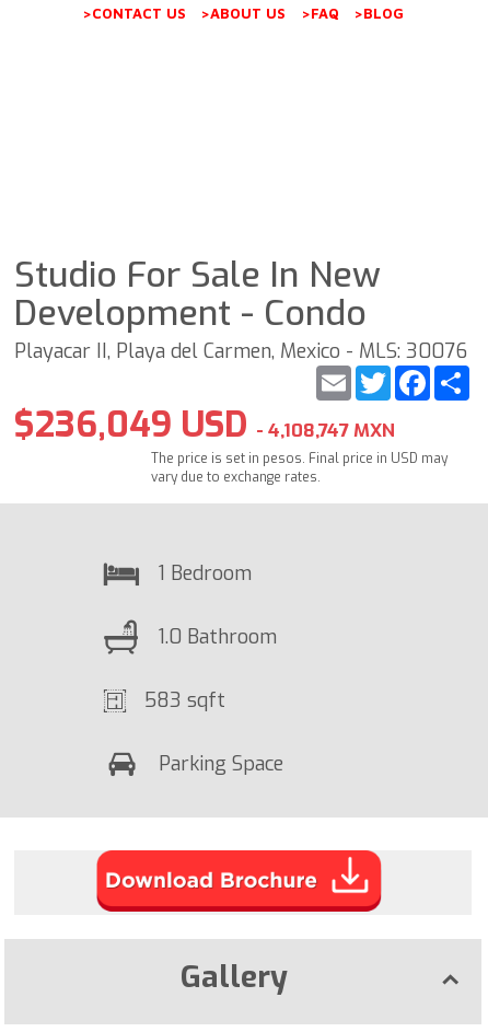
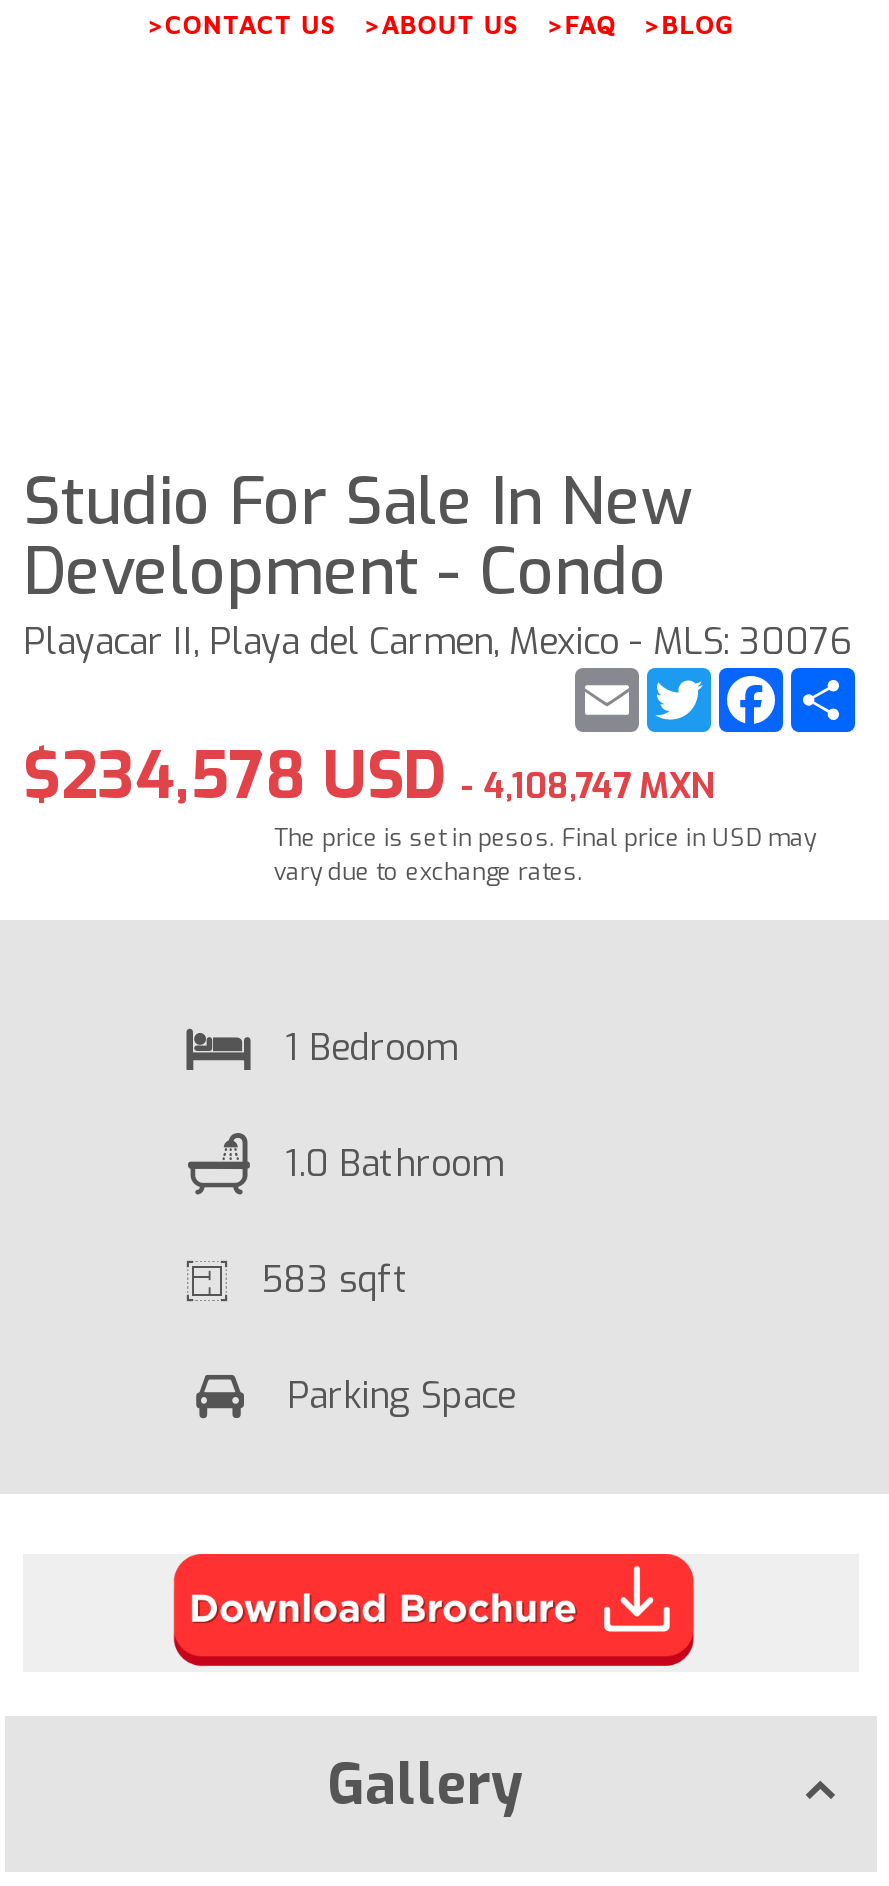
- $236,049 USD - 4,108,747 MXN
+ $234,578 USD - 4,108,747 MXN
